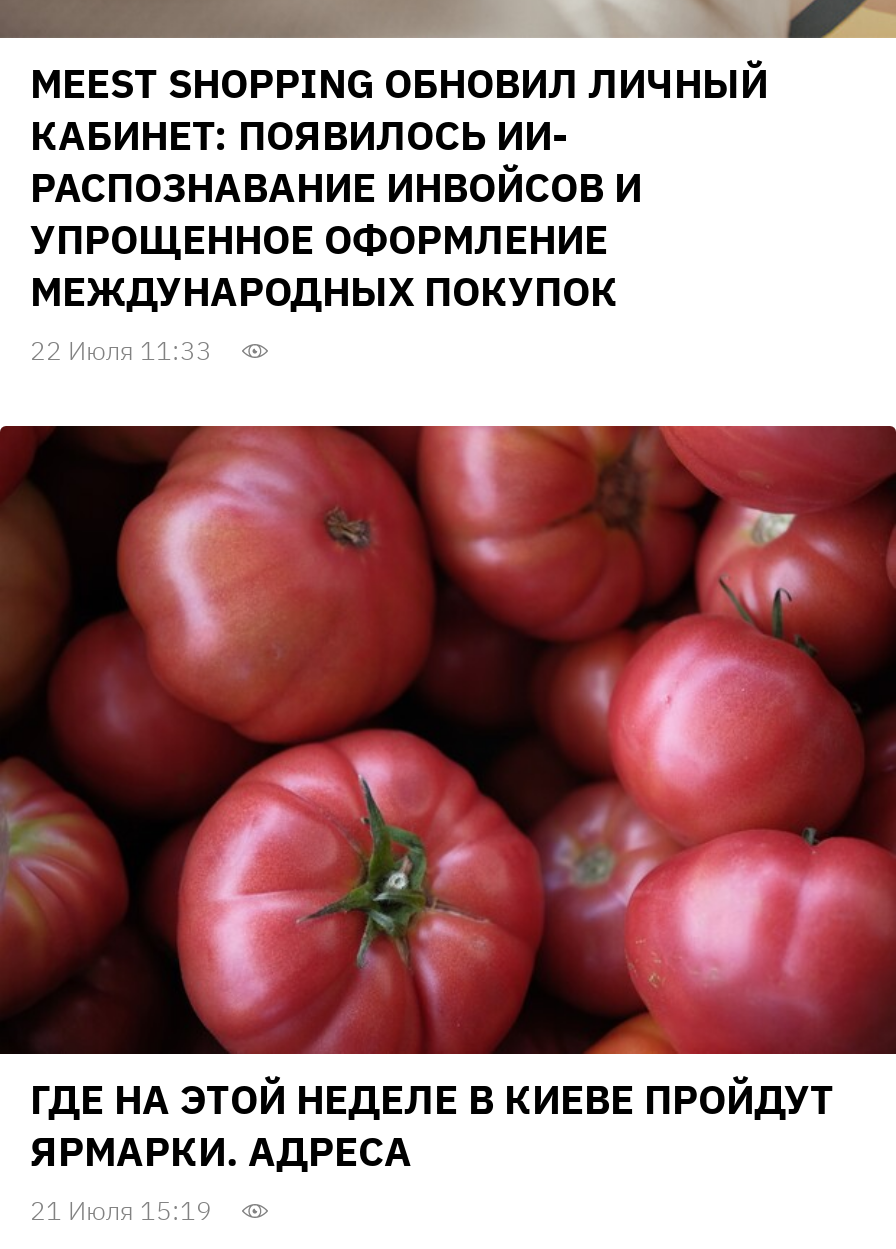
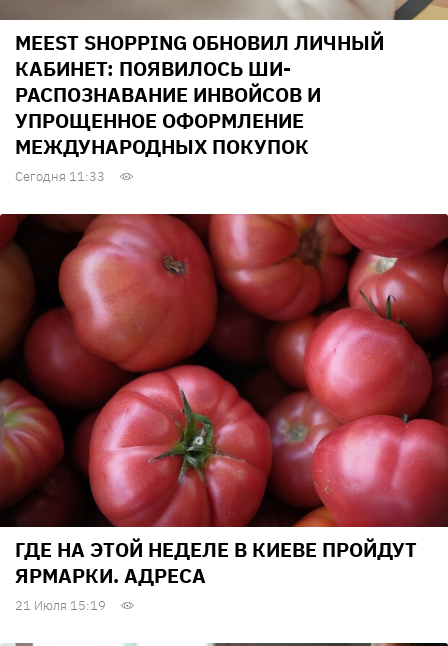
- КАБИНЕТ: ПОЯВИЛОСЬ ИИ-
+ КАБИНЕТ: ПОЯВИЛОСЬ ШИ-

- 22 Июля 11:33
+ Сегодня 11:33
